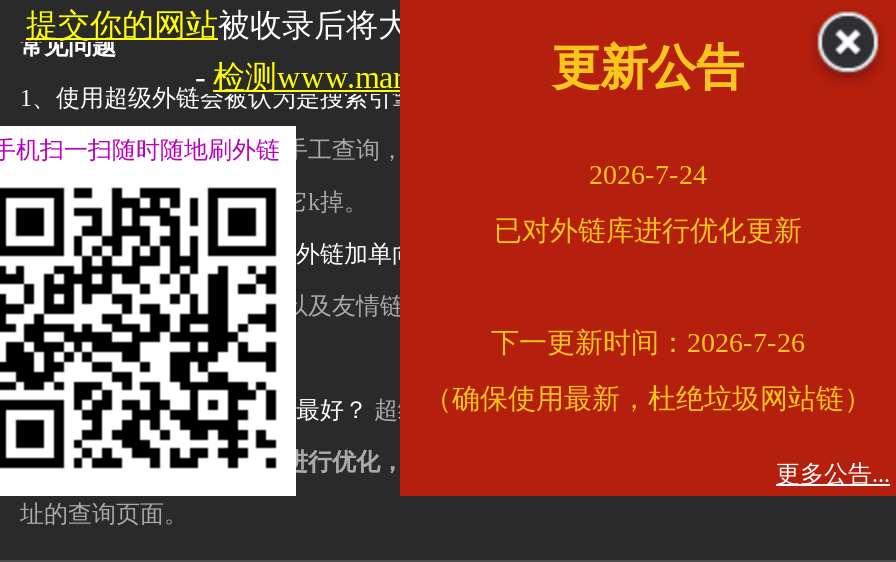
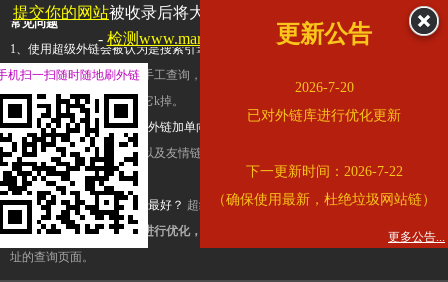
- 2026-7-24
+ 2026-7-20

- 下一更新时间：2026-7-26
+ 下一更新时间：2026-7-22
